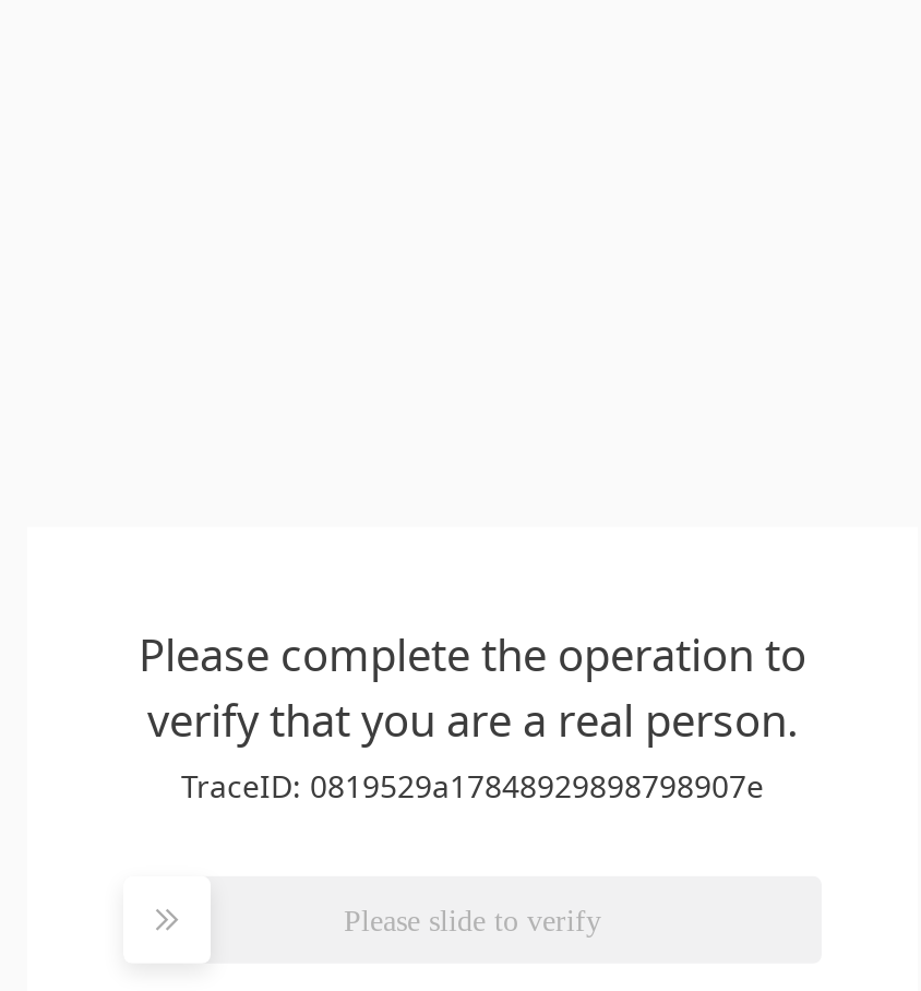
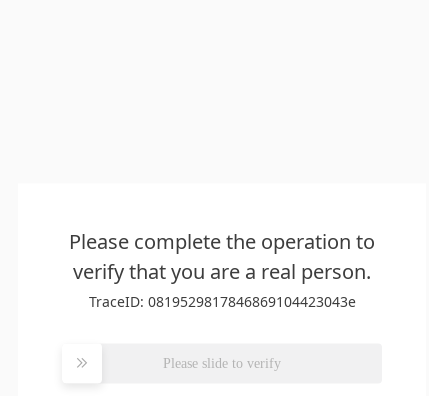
- TraceID: 0819529a17848929898798907e
+ TraceID: 0819529817846869104423043e
